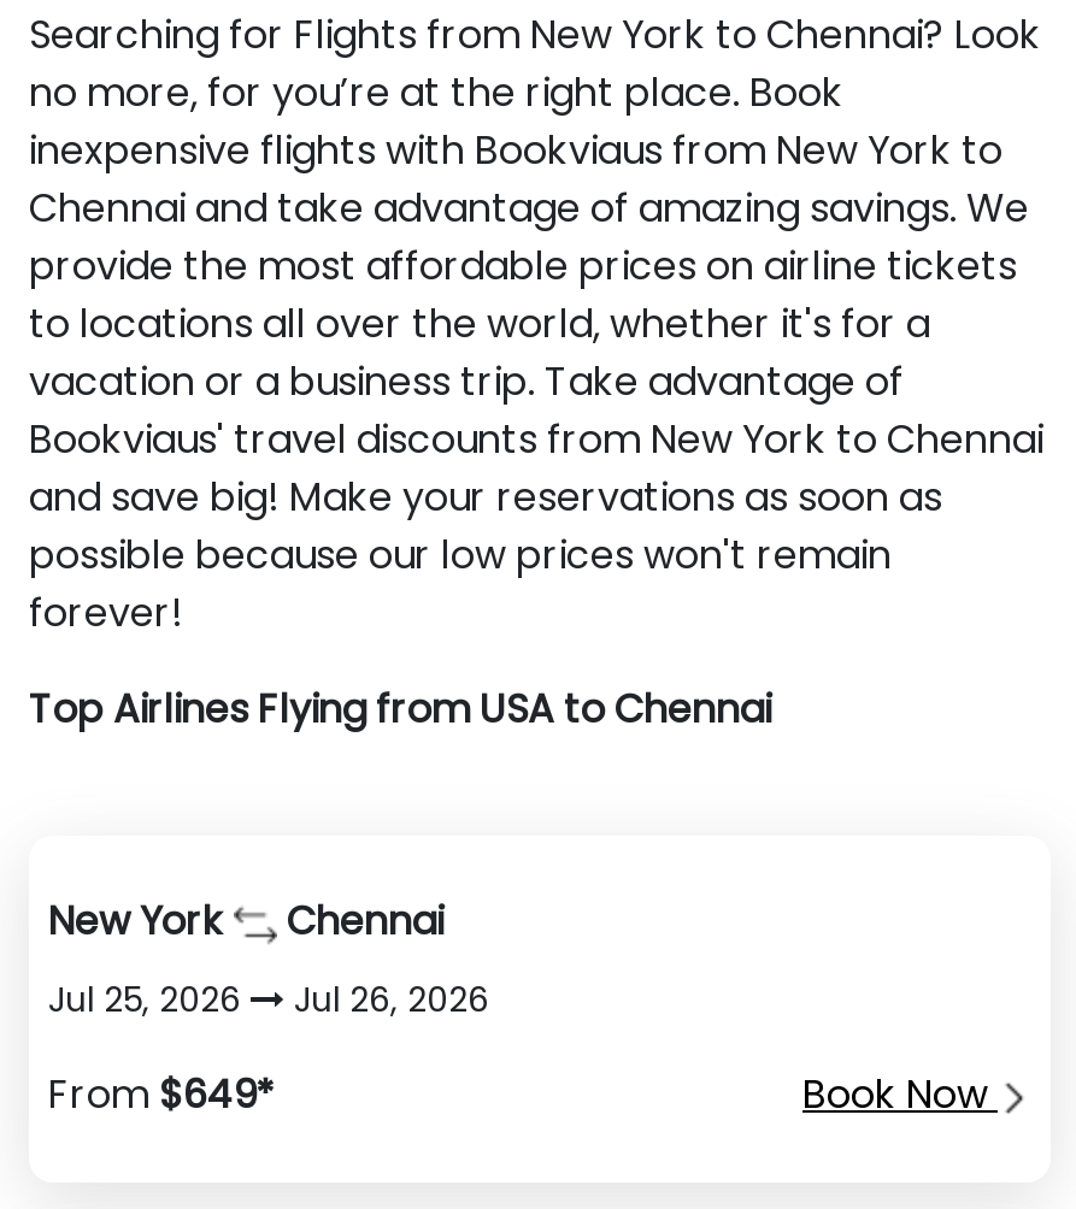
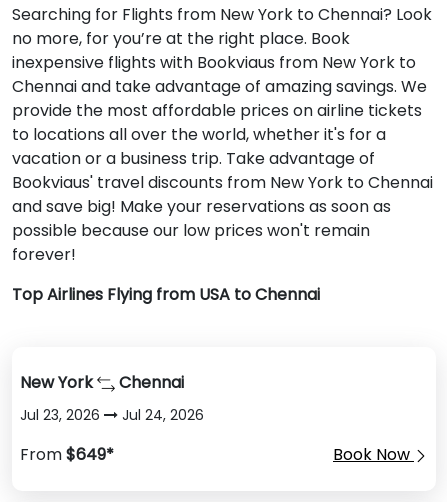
- Jul 25, 2026
+ Jul 23, 2026

- Jul 26, 2026
+ Jul 24, 2026
